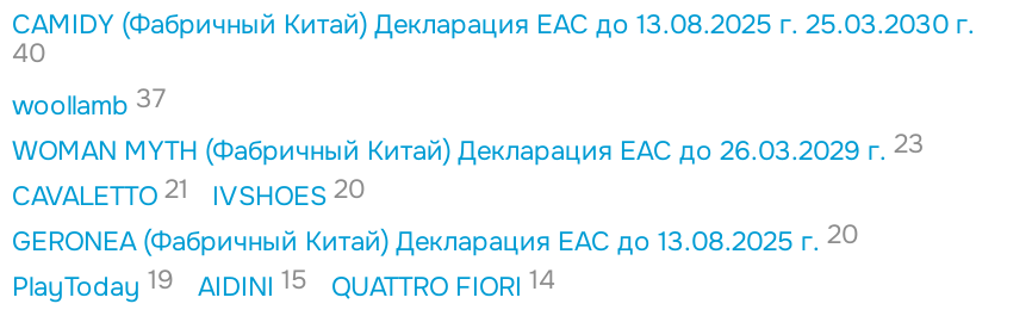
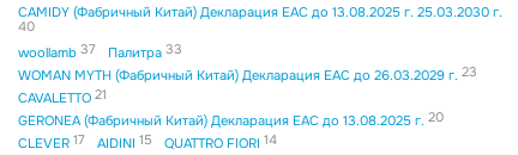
+ Палитра 33

- IVSHOES 20

- PlayToday 19 AIDINI 15 QUATTRO FIORI 14
+ CLEVER 17 AIDINI 15 QUATTRO FIORI 14
